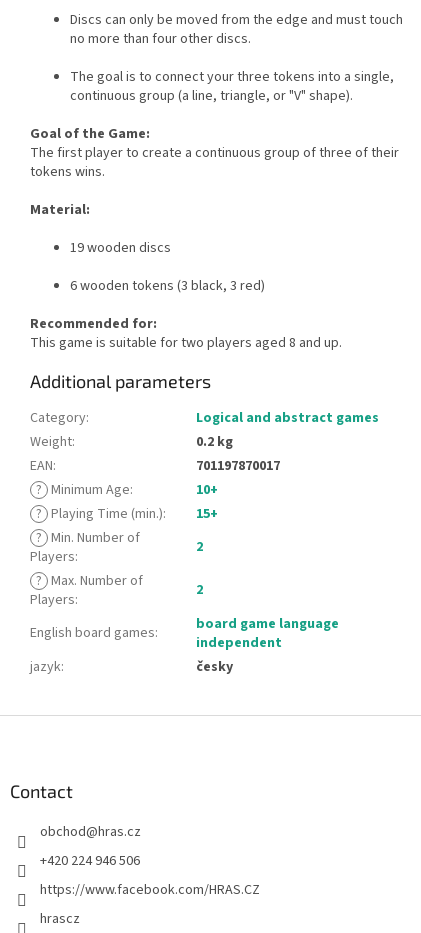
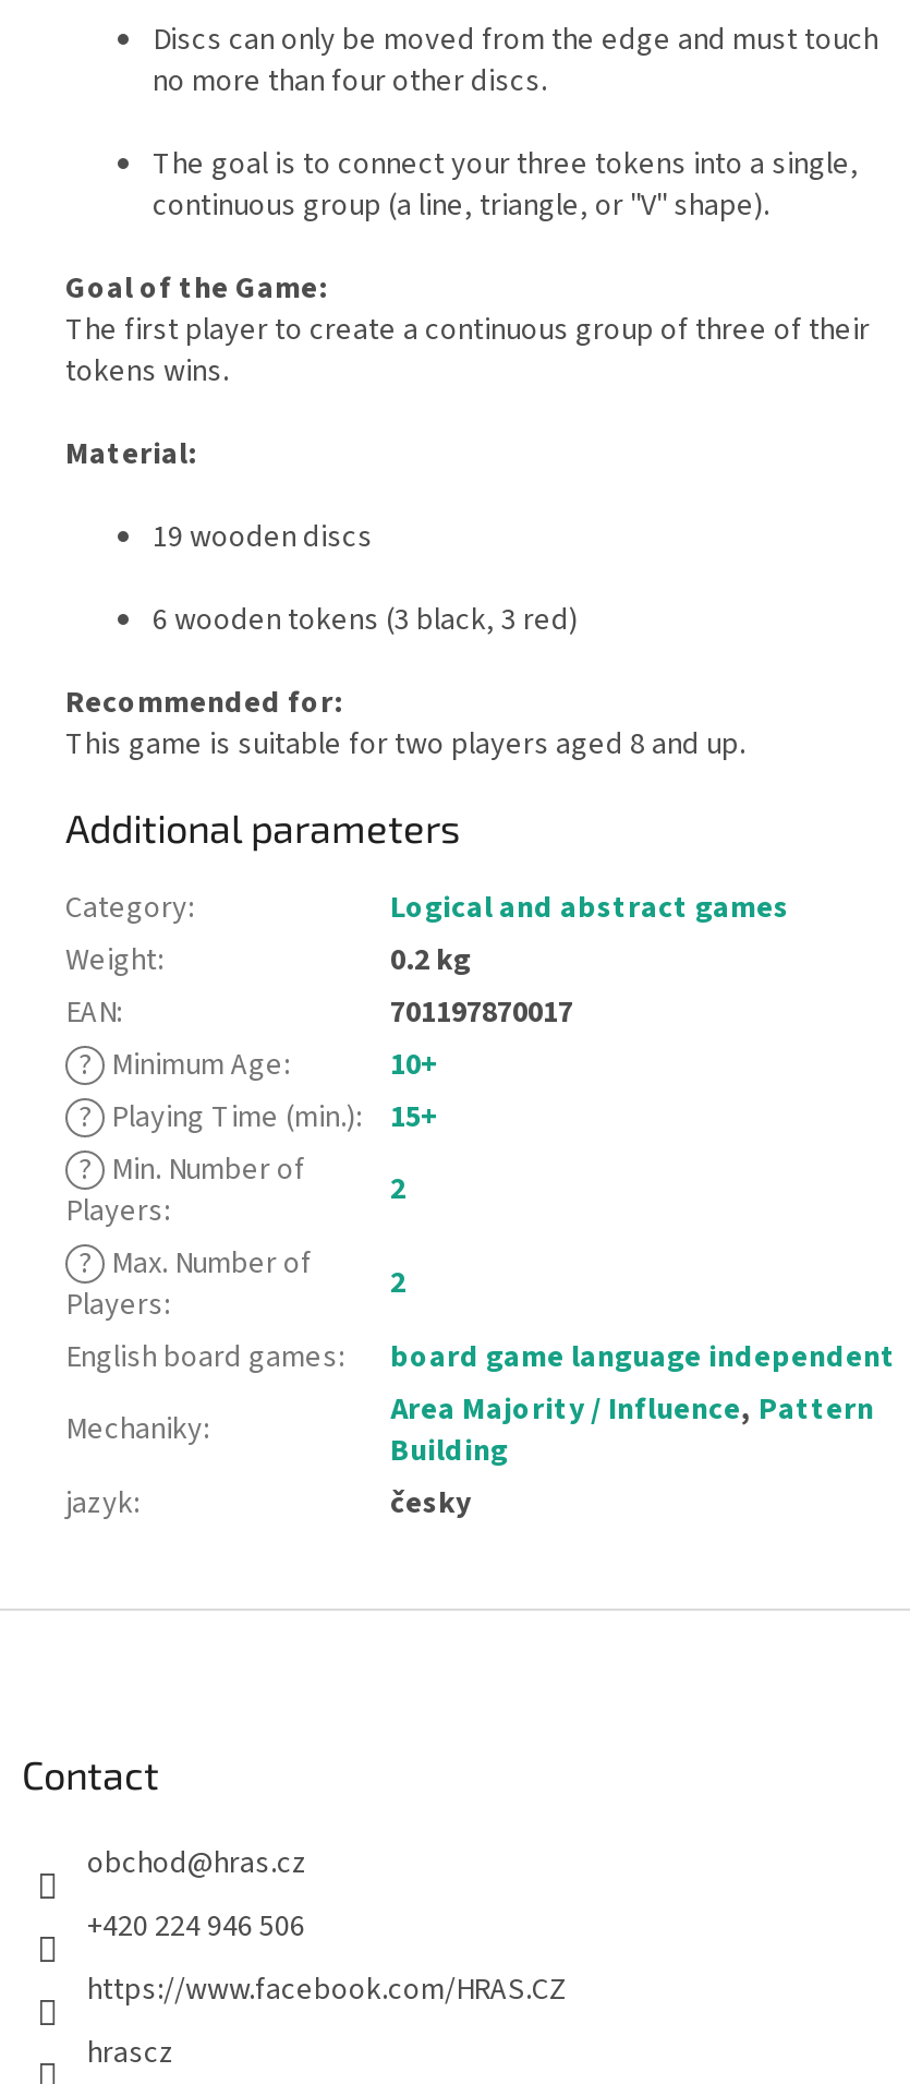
- board game language
- independent
+ board game language independent
+ Mechaniky:
+ Area Majority / Influence, Pattern
+ Building
